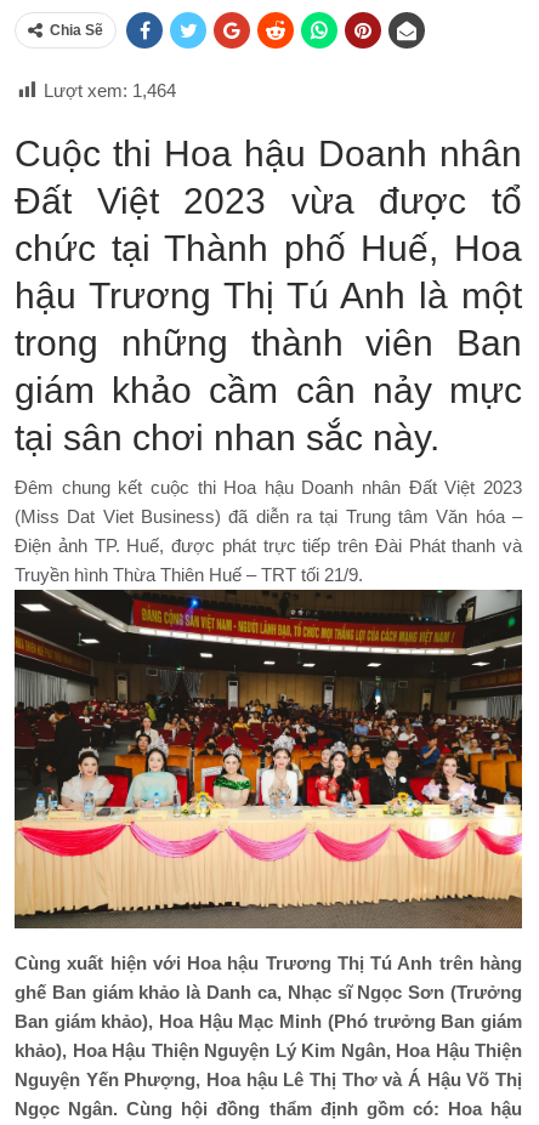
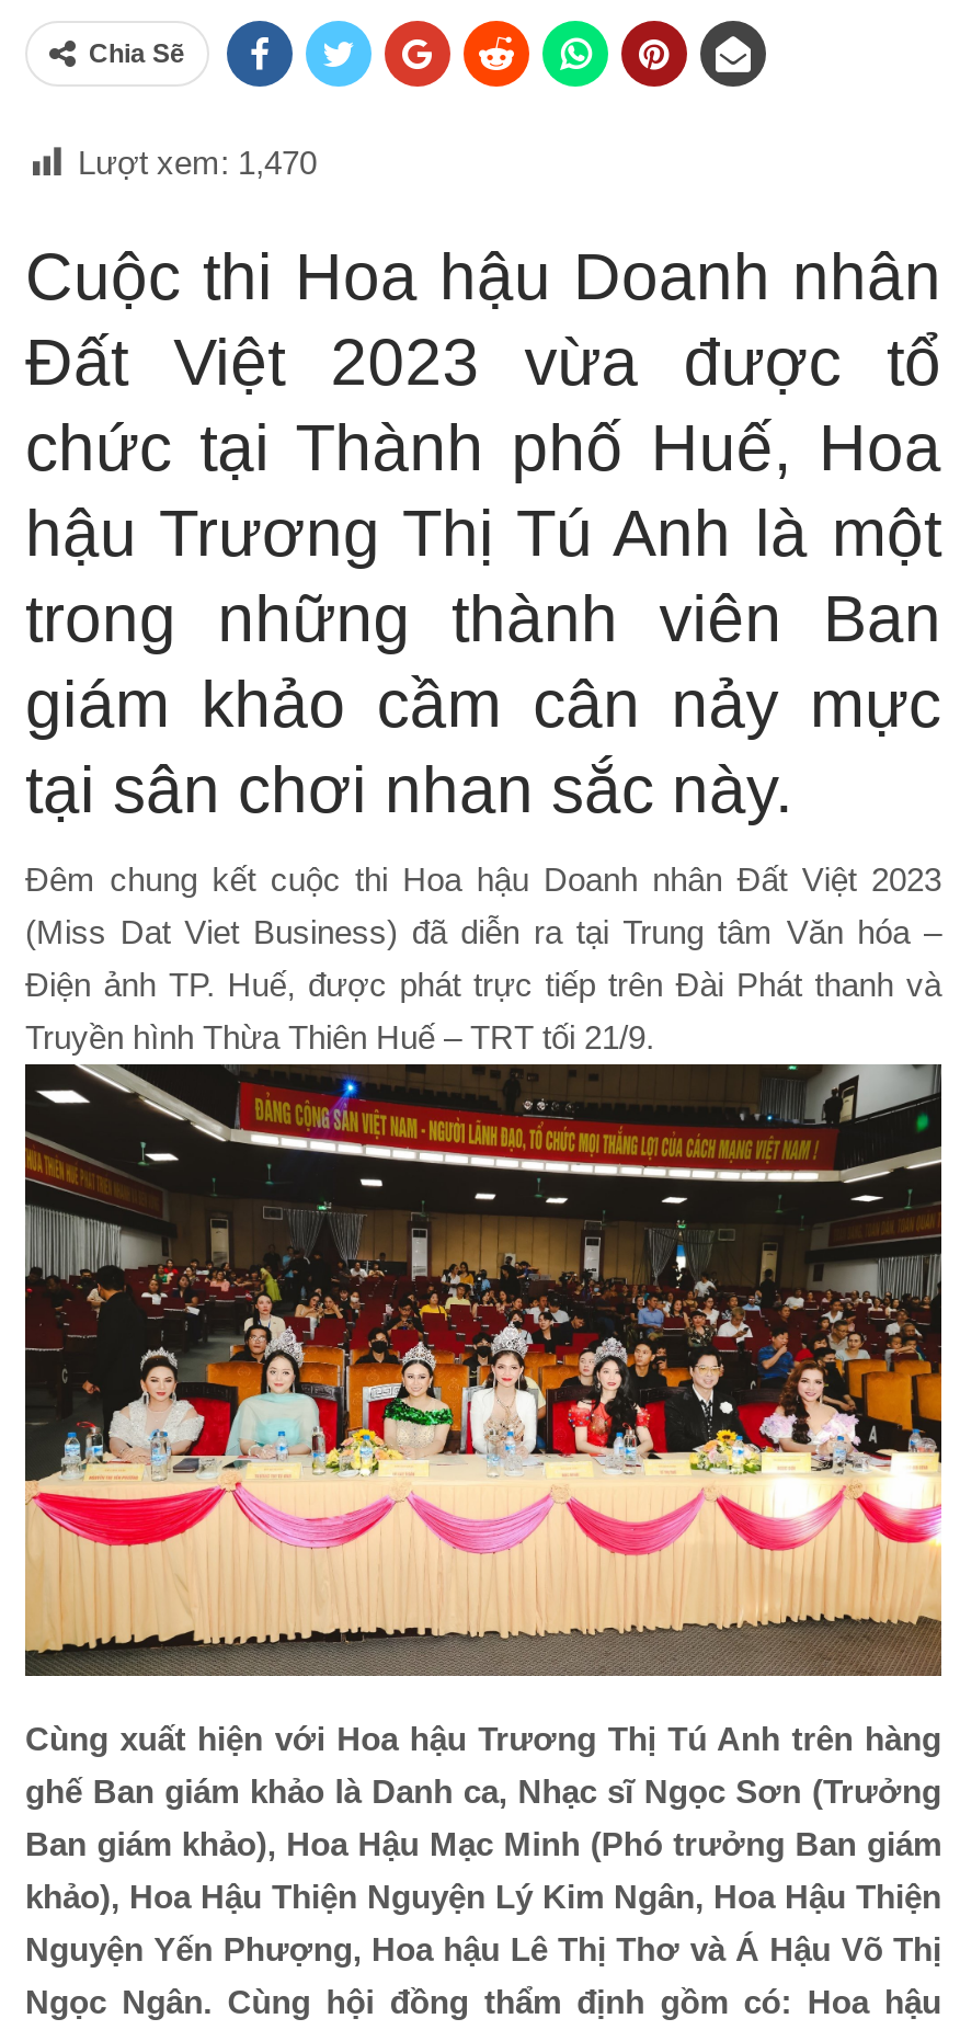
- Lượt xem: 1,464
+ Lượt xem: 1,470
